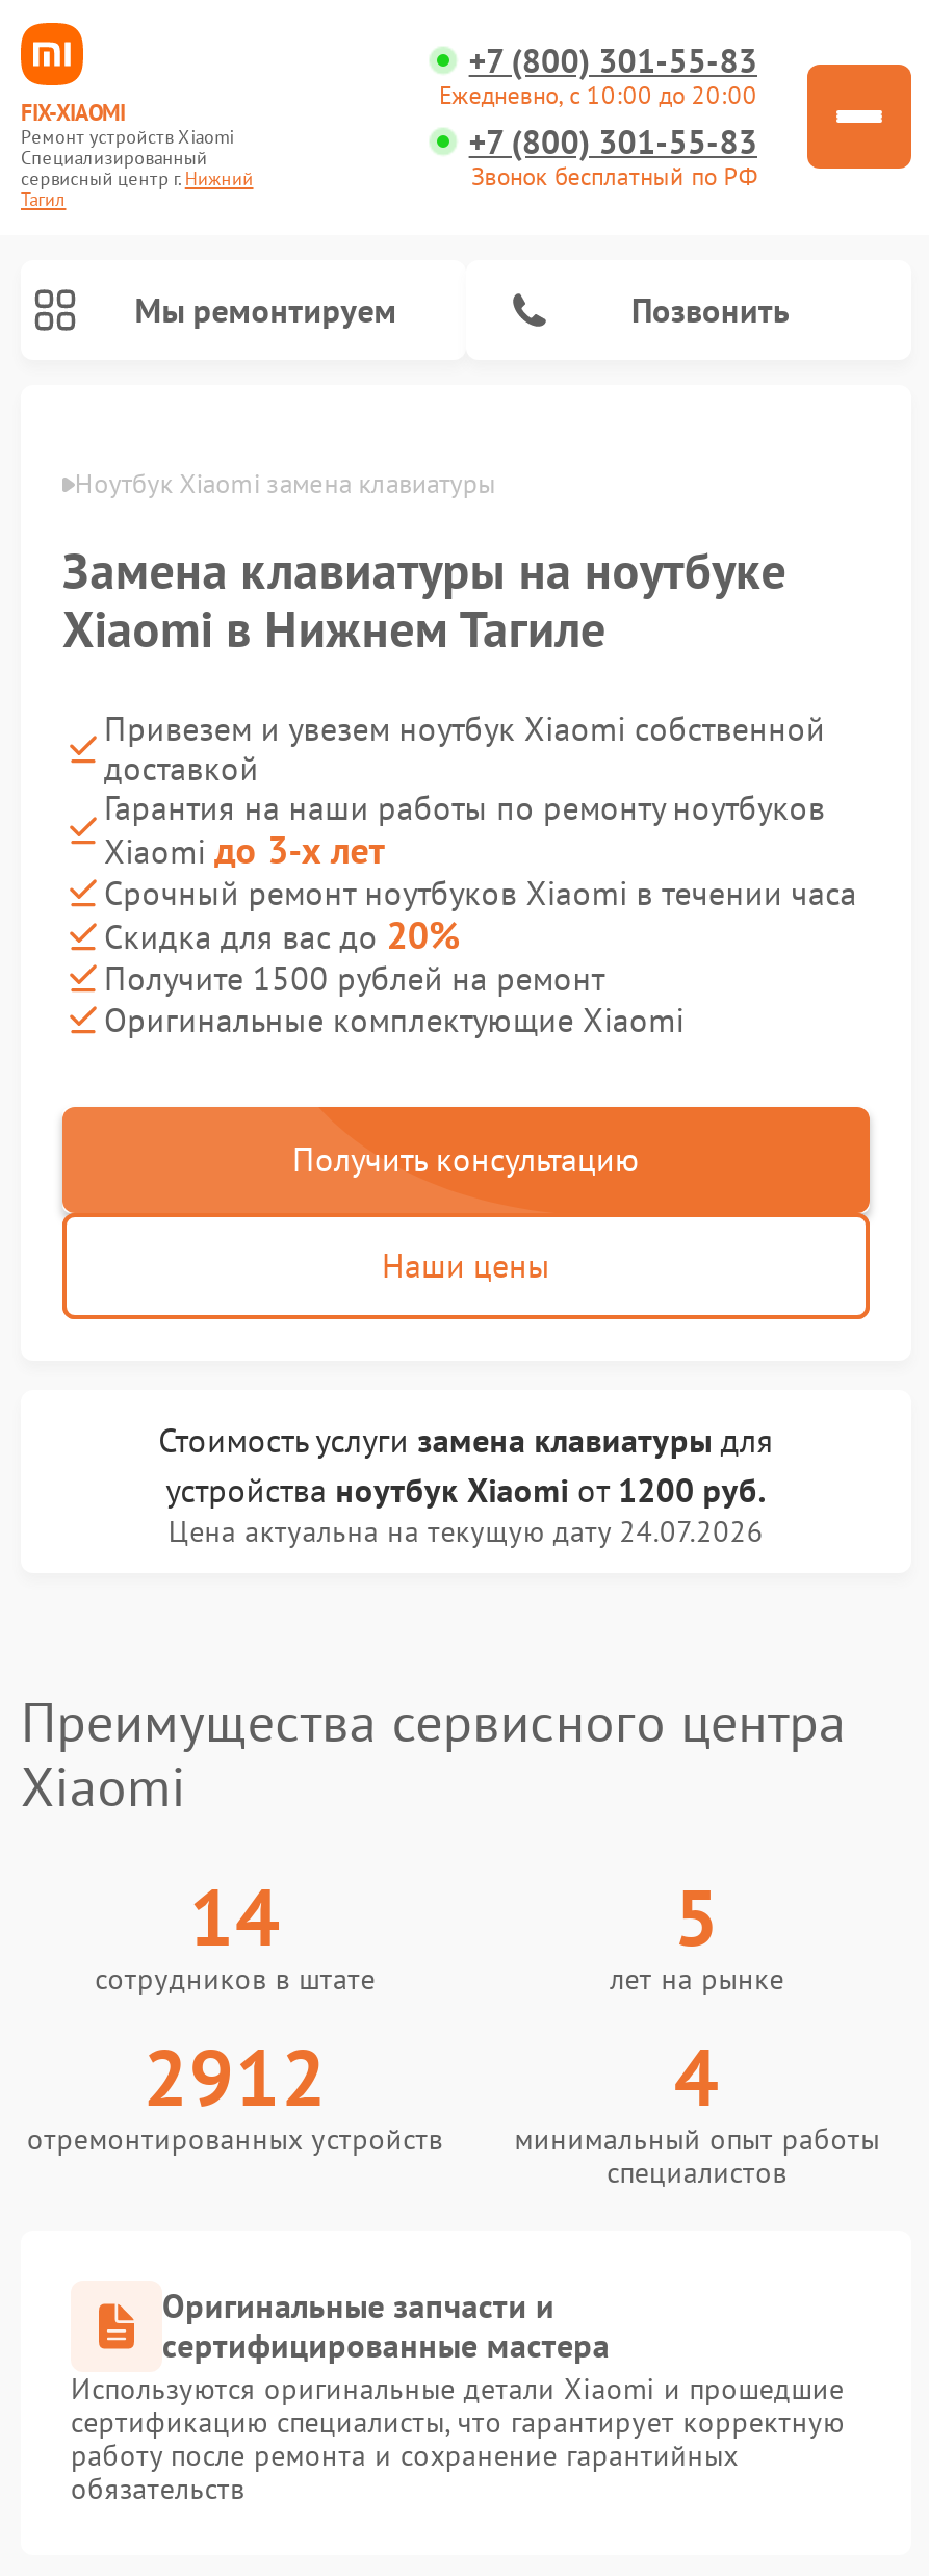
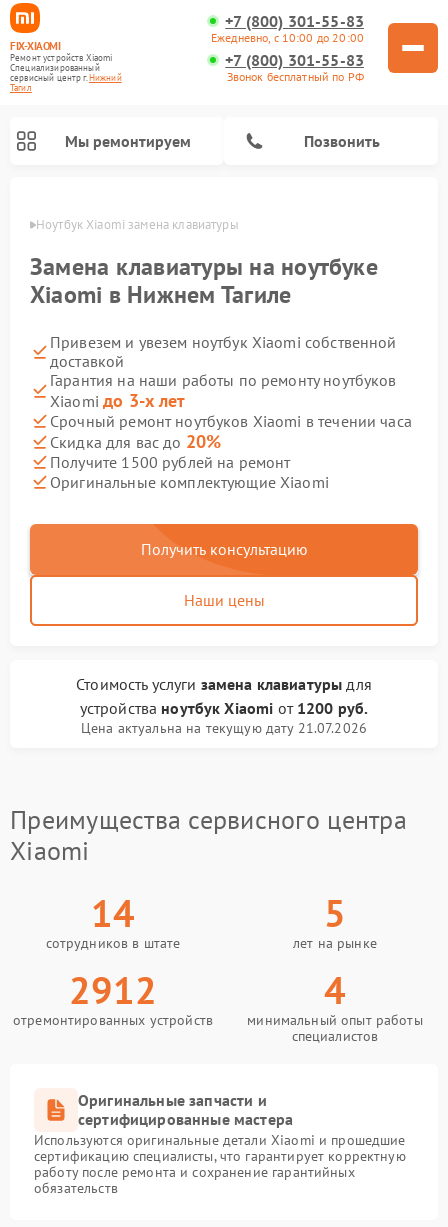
- Цена актуальна на текущую дату 24.07.2026
+ Цена актуальна на текущую дату 21.07.2026
